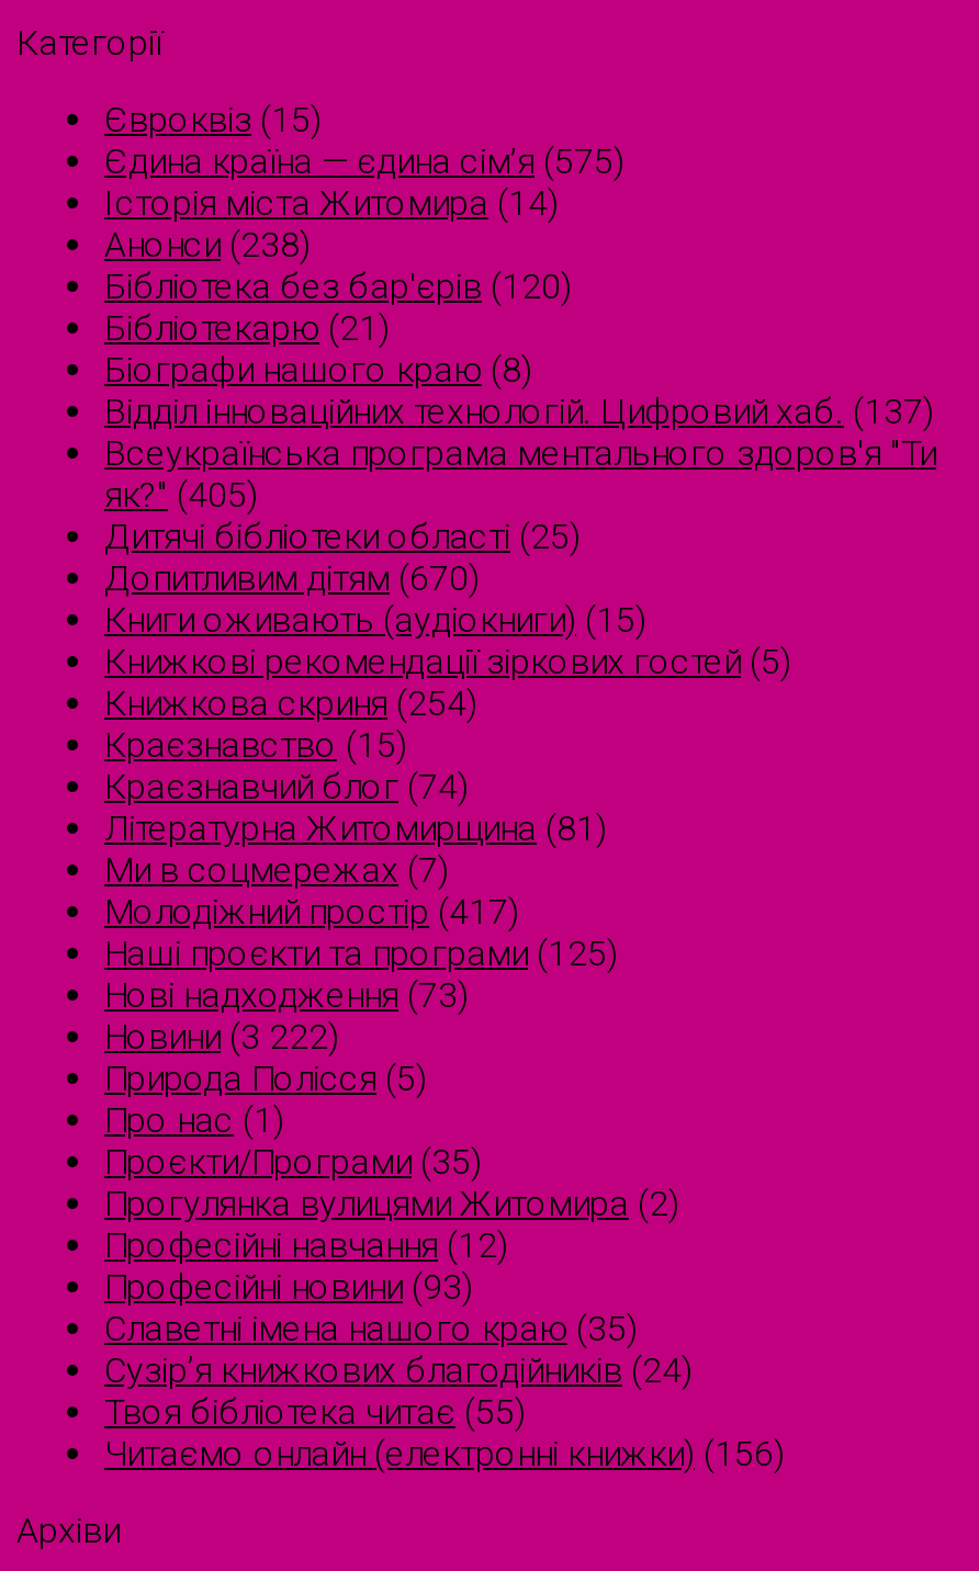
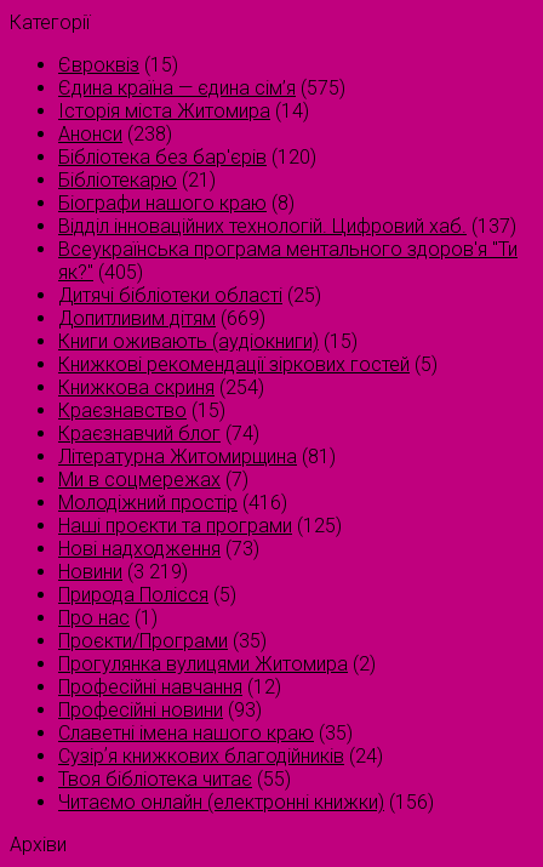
- Допитливим дітям (670)
+ Допитливим дітям (669)

- Молодіжний простір (417)
+ Молодіжний простір (416)

- Новини (3 222)
+ Новини (3 219)
